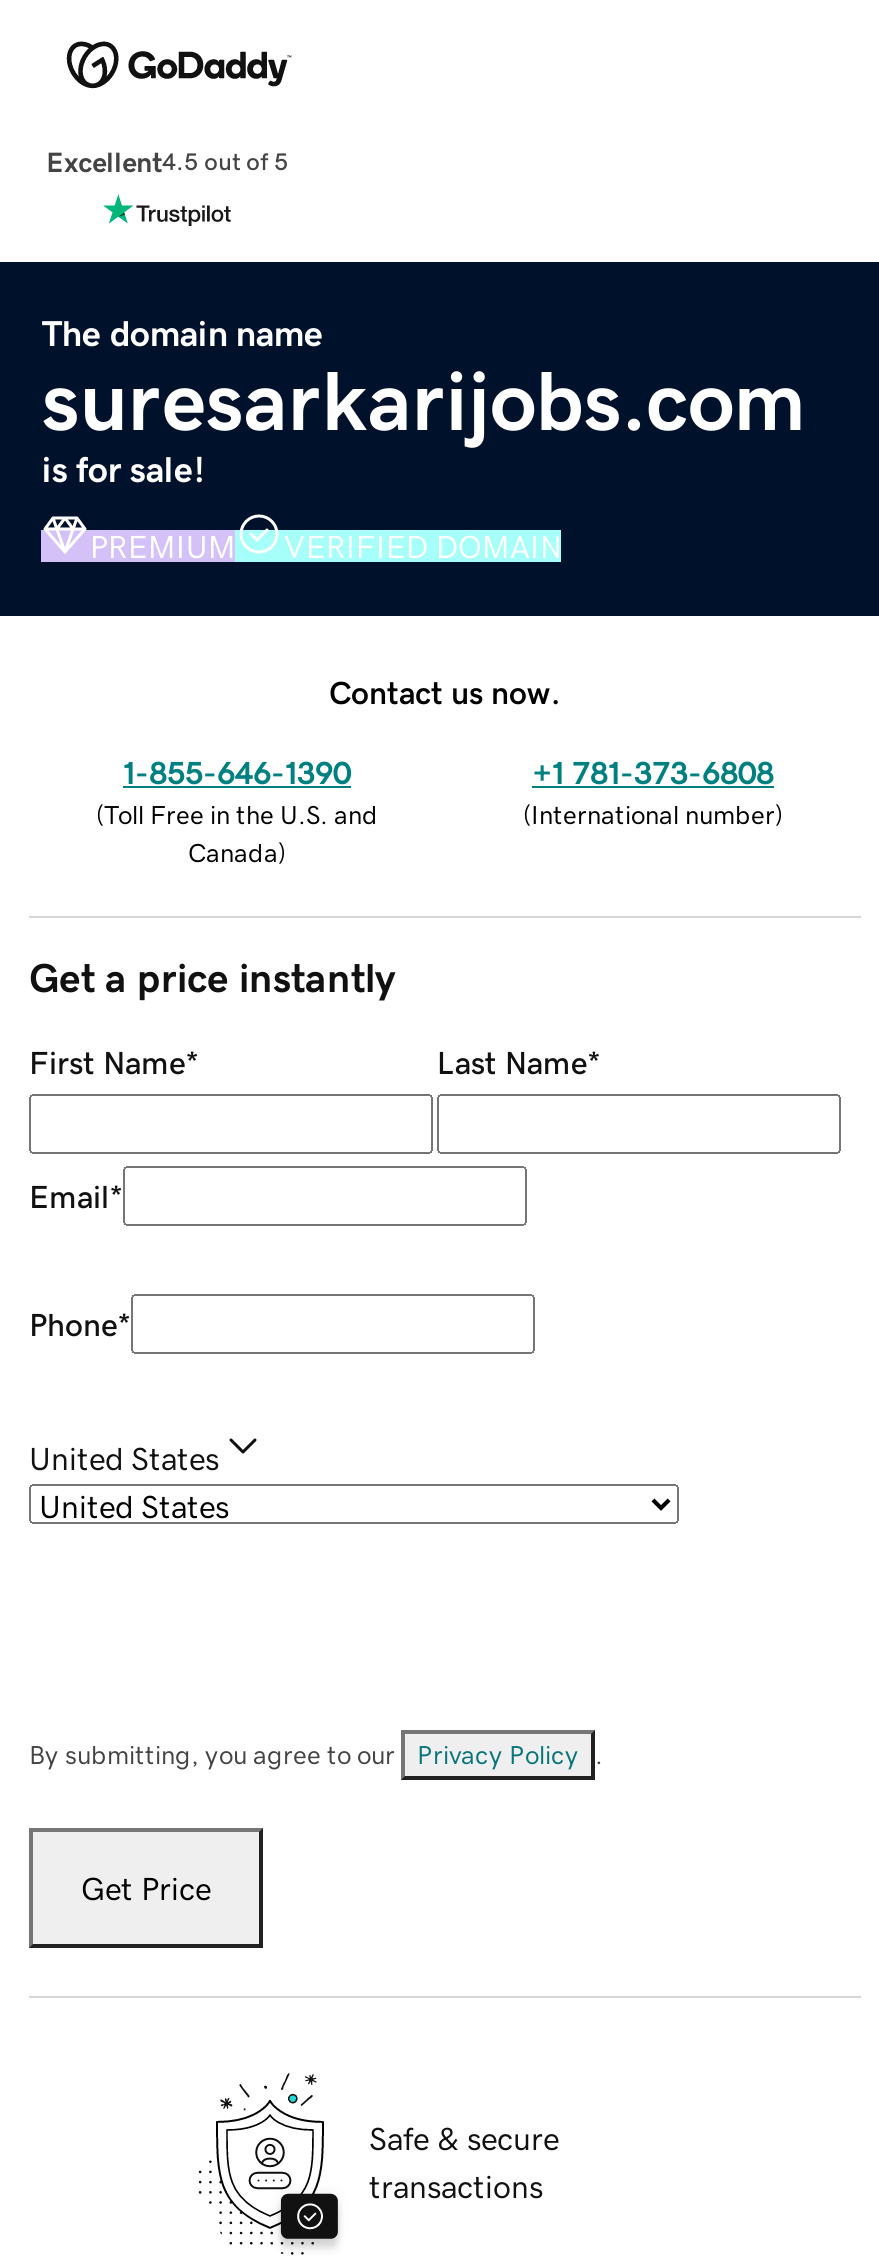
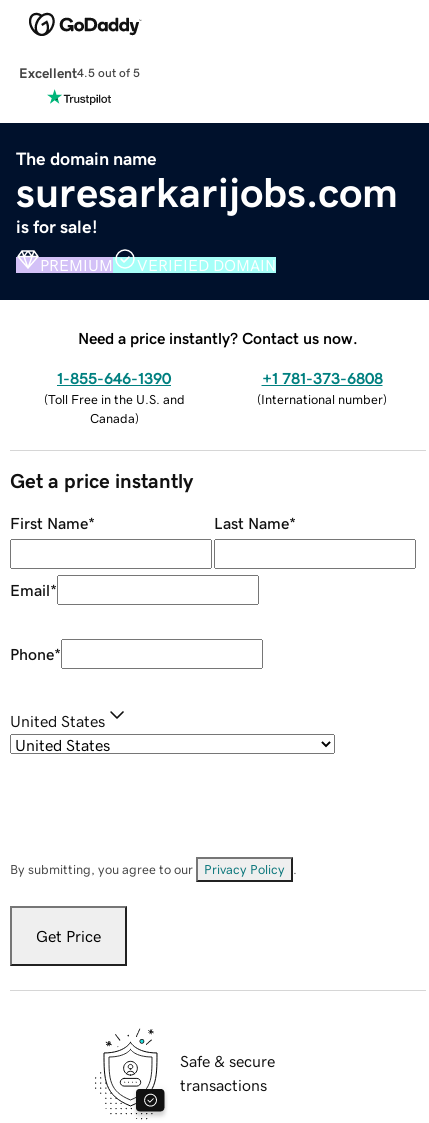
- Contact us now.
+ Need a price instantly? Contact us now.
